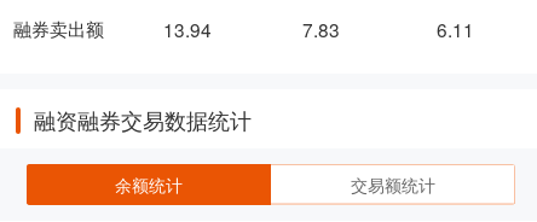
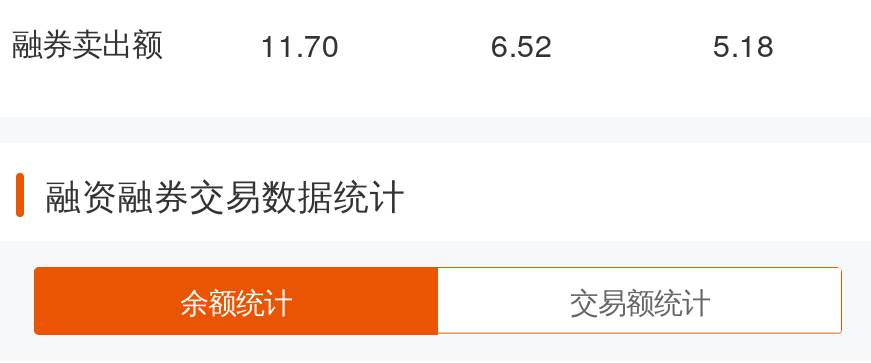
- 13.94
+ 11.70

- 7.83
+ 6.52

- 6.11
+ 5.18
